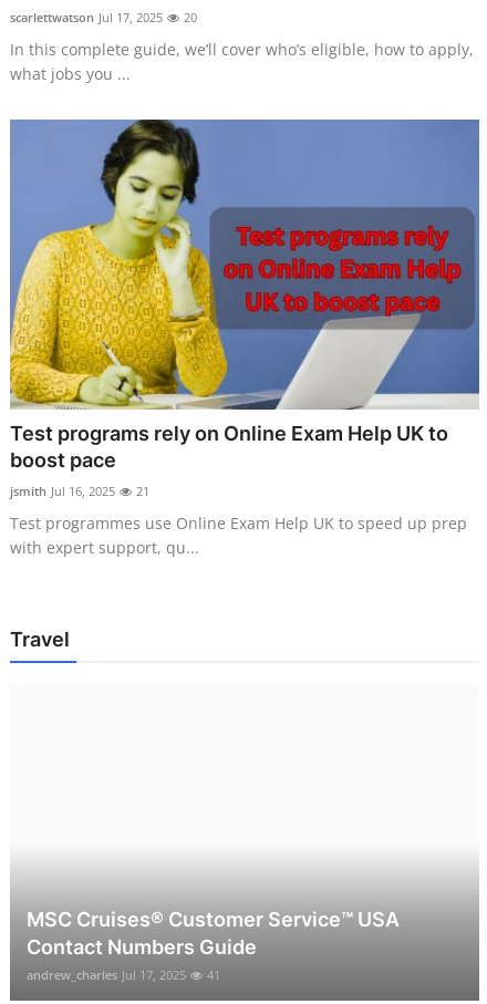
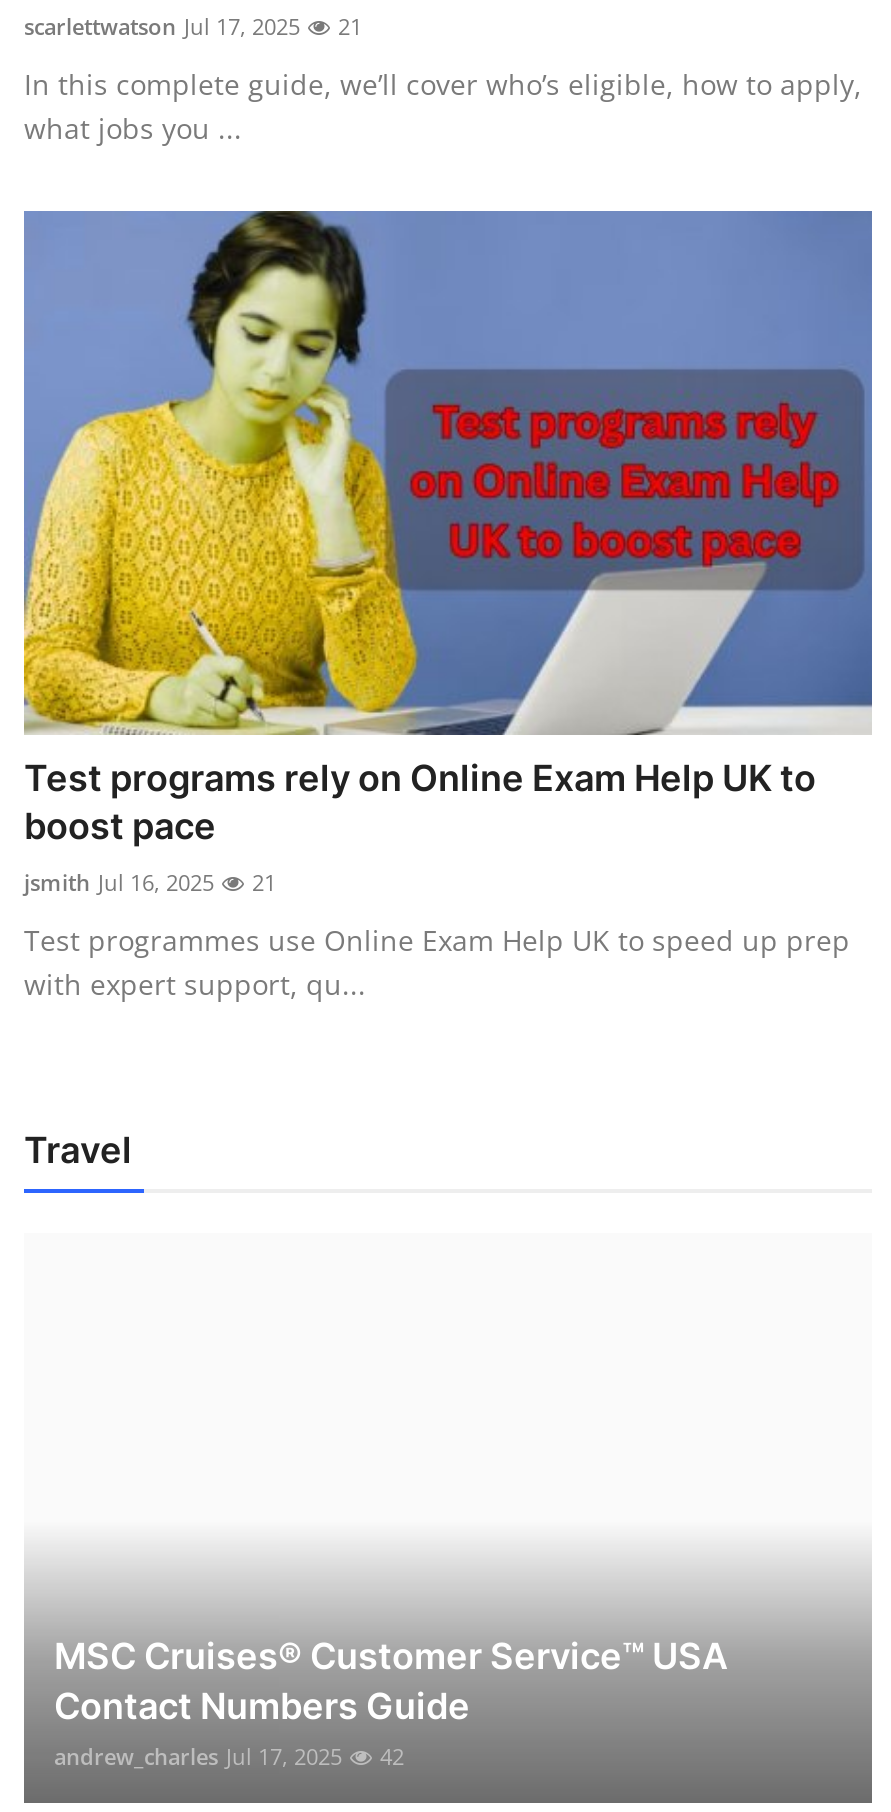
- scarlettwatson Jul 17, 2025 20
+ scarlettwatson Jul 17, 2025 21

- andrew_charles Jul 17, 2025 41
+ andrew_charles Jul 17, 2025 42
